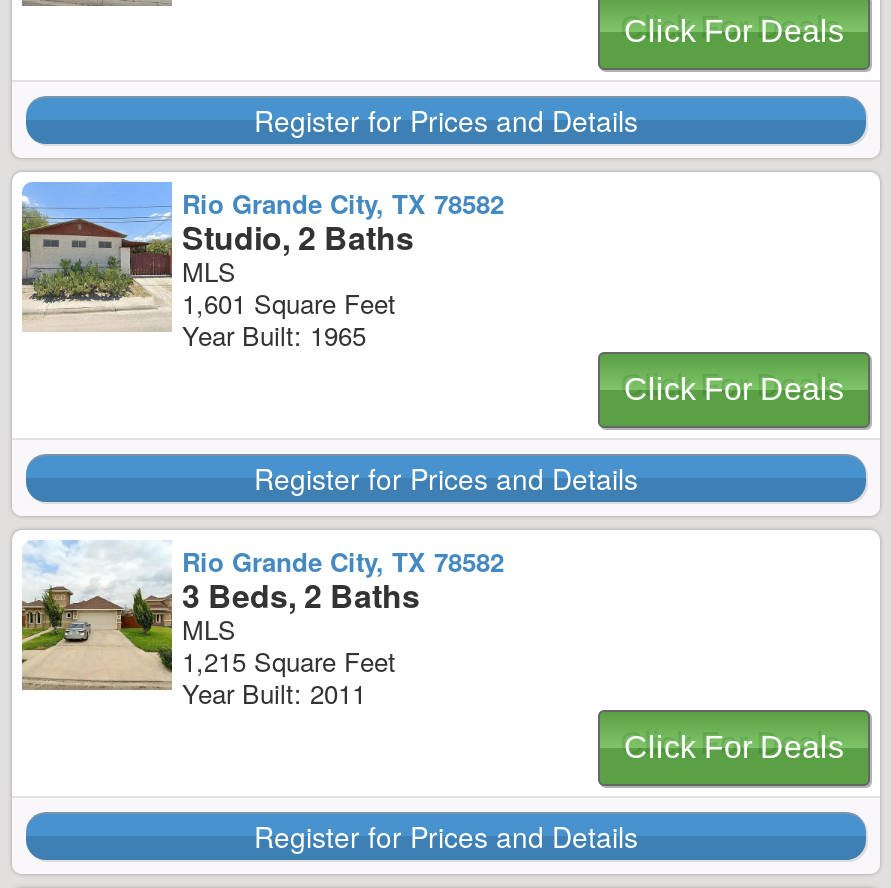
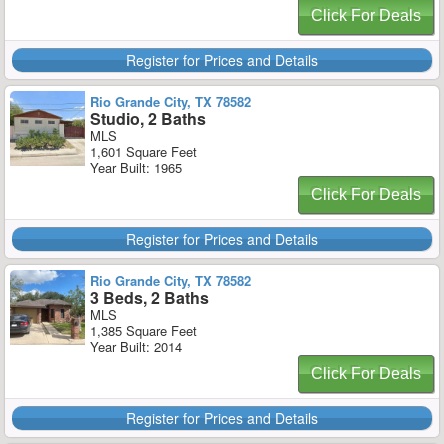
- [image]
- 1,215 Square Feet
+ [image]
+ 1,385 Square Feet

- Year Built: 2011
+ Year Built: 2014
